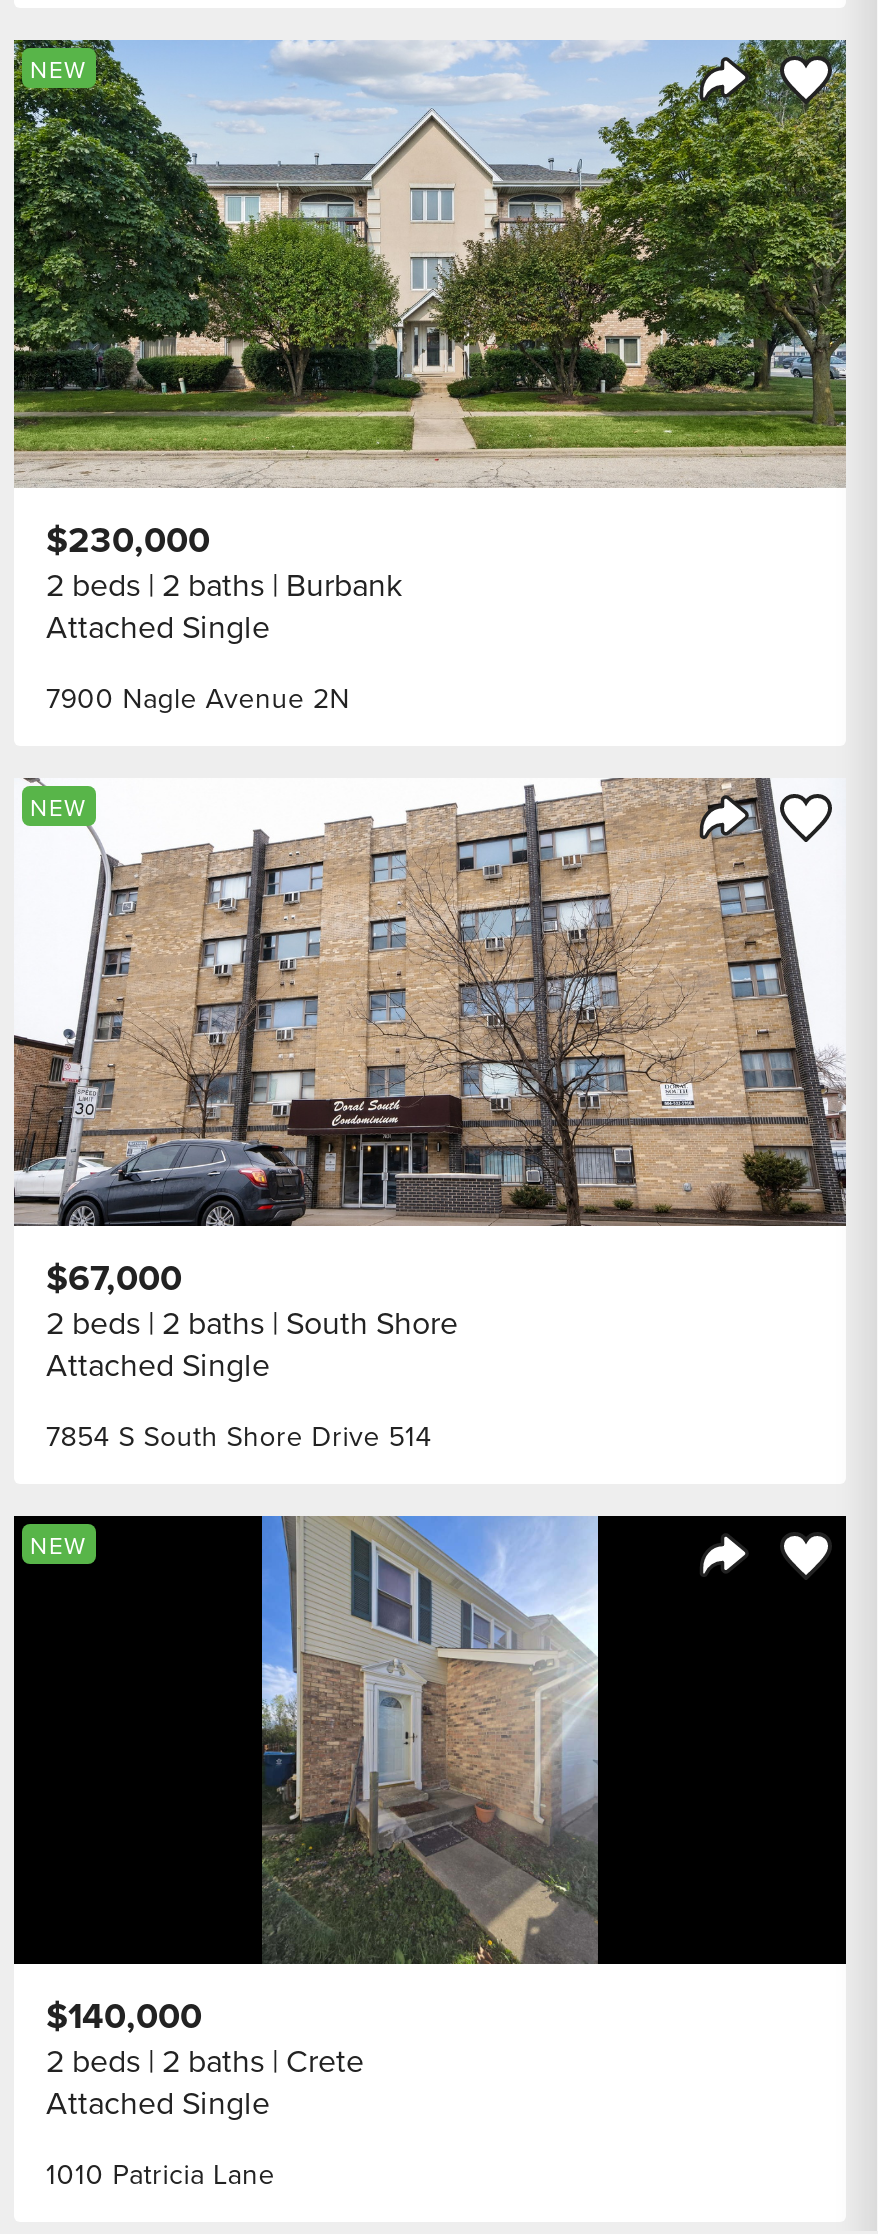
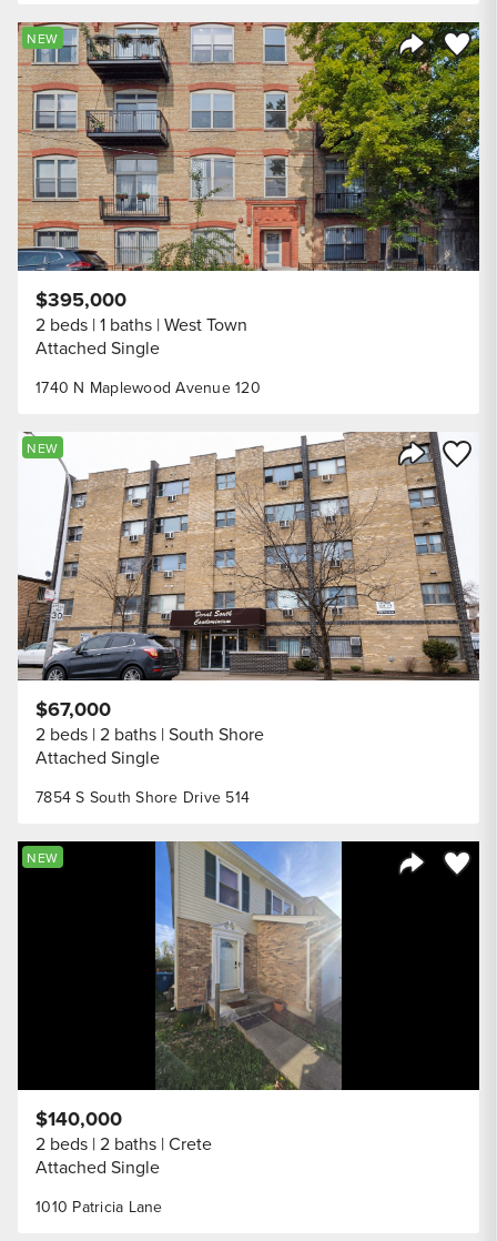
- [image]
- $230,000
- 2 beds 2 baths Burbank
+ [image]
+ $395,000
+ 2 beds 1 baths West Town

- 7900 Nagle Avenue 2N
+ 1740 N Maplewood Avenue 120
